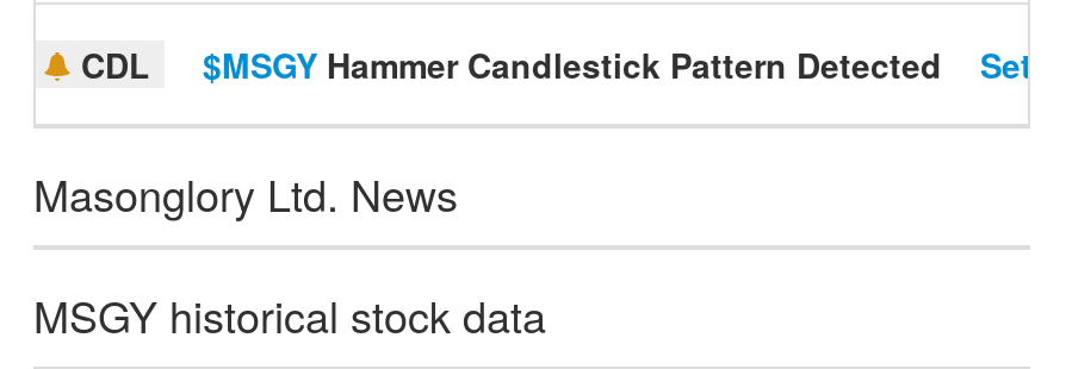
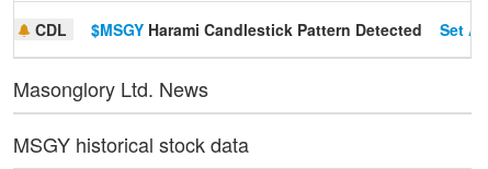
- $MSGY Hammer Candlestick Pattern Detected
+ $MSGY Harami Candlestick Pattern Detected
